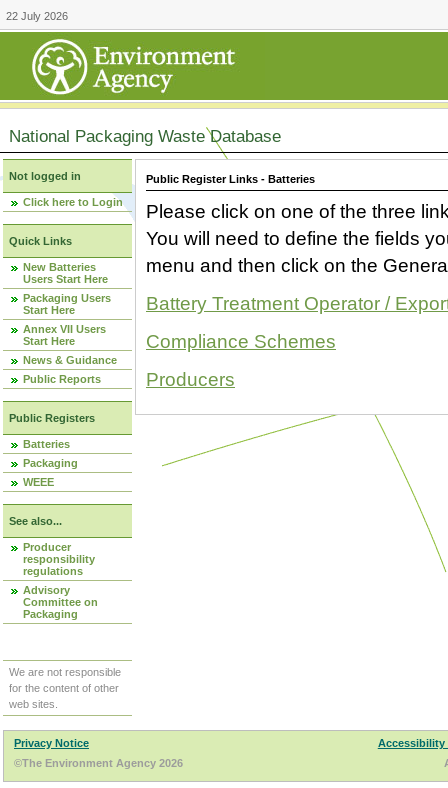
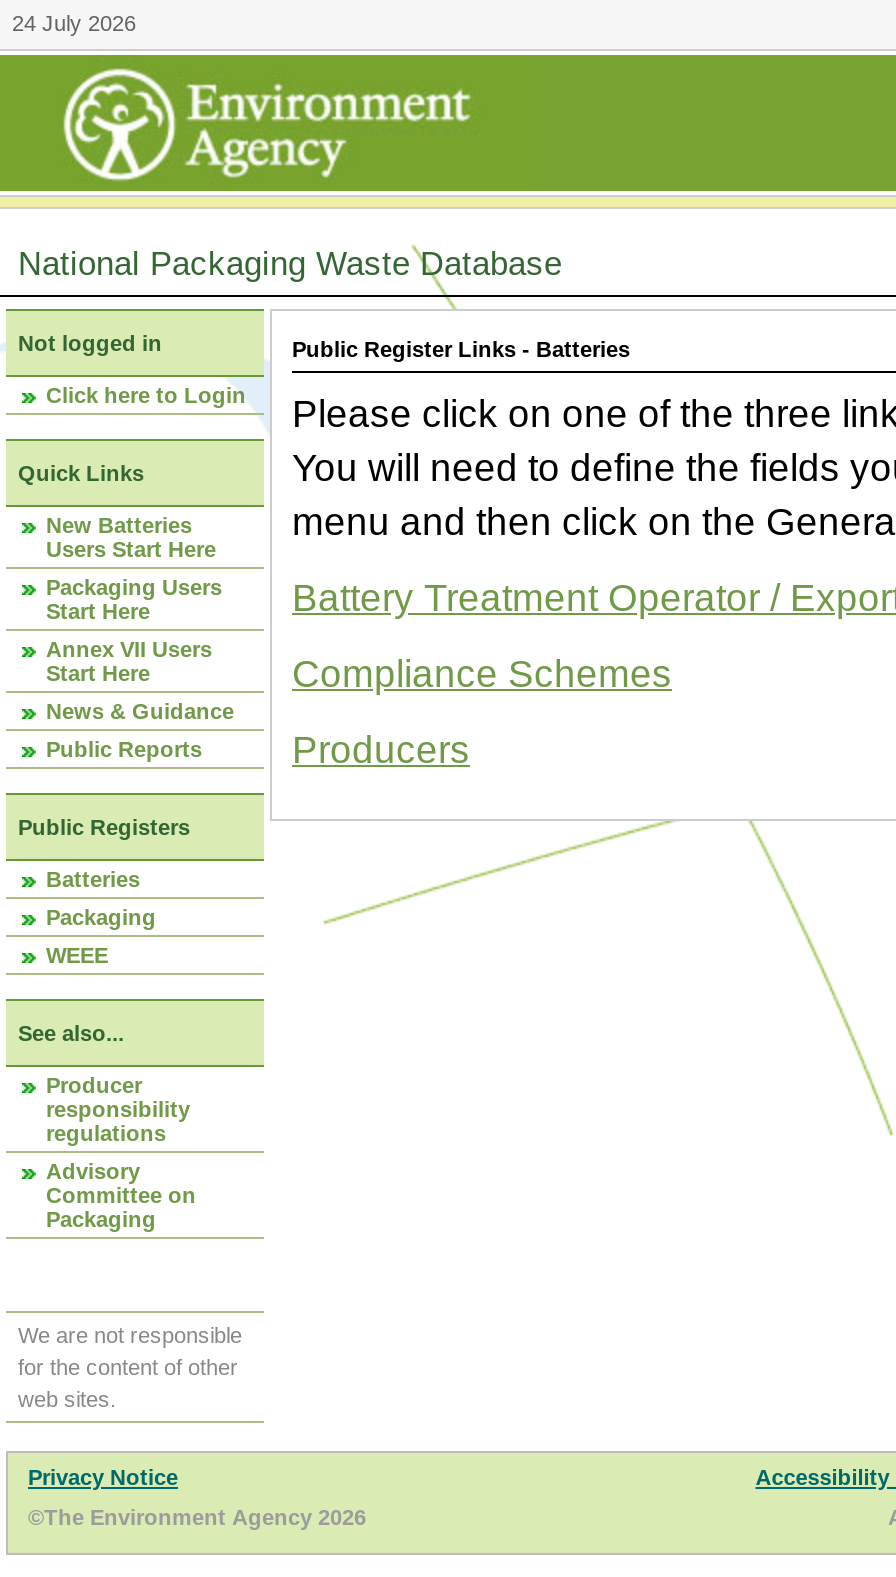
- 22 July 2026
+ 24 July 2026
